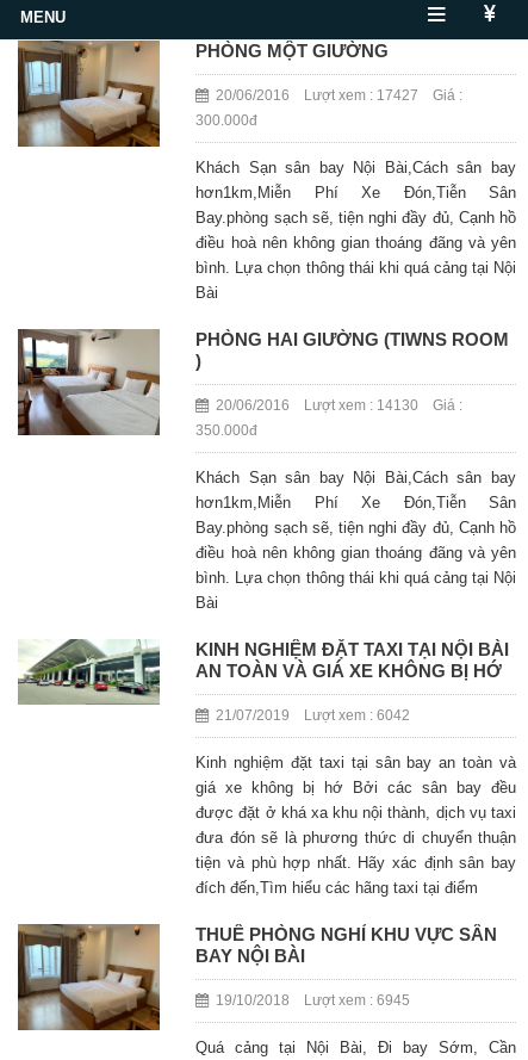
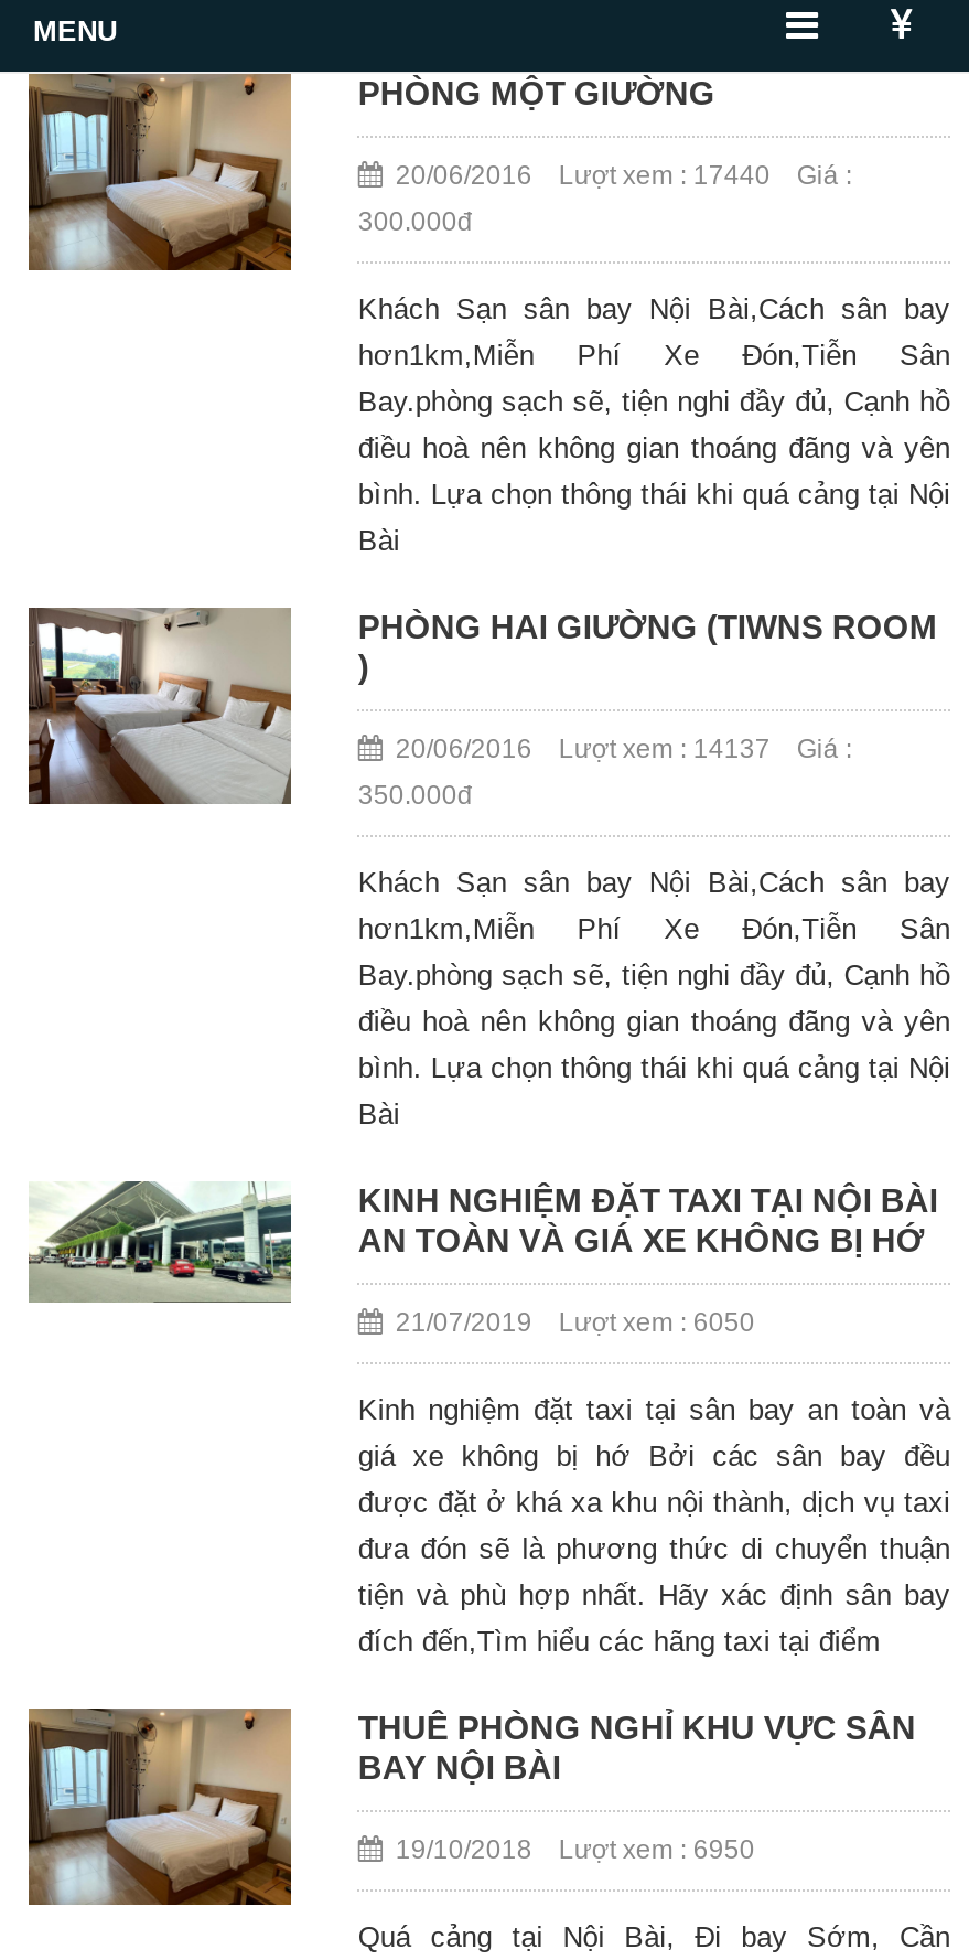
- 20/06/2016 Lượt xem : 17427 Giá :
+ 20/06/2016 Lượt xem : 17440 Giá :

- 20/06/2016 Lượt xem : 14130 Giá :
+ 20/06/2016 Lượt xem : 14137 Giá :

- 21/07/2019 Lượt xem : 6042
+ 21/07/2019 Lượt xem : 6050

- 19/10/2018 Lượt xem : 6945
+ 19/10/2018 Lượt xem : 6950
